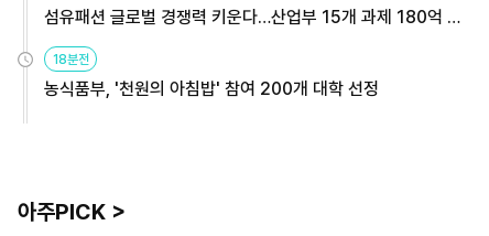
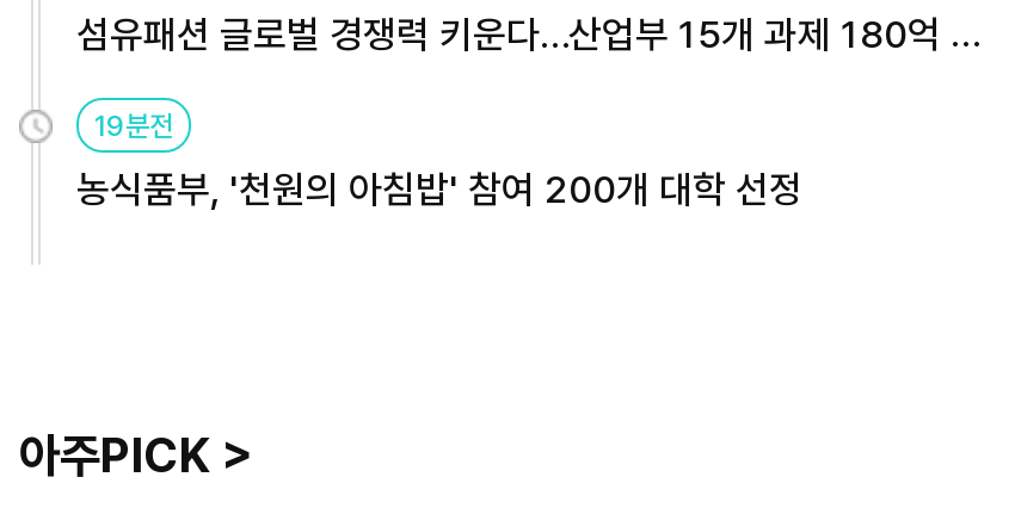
- 18분전
+ 19분전
